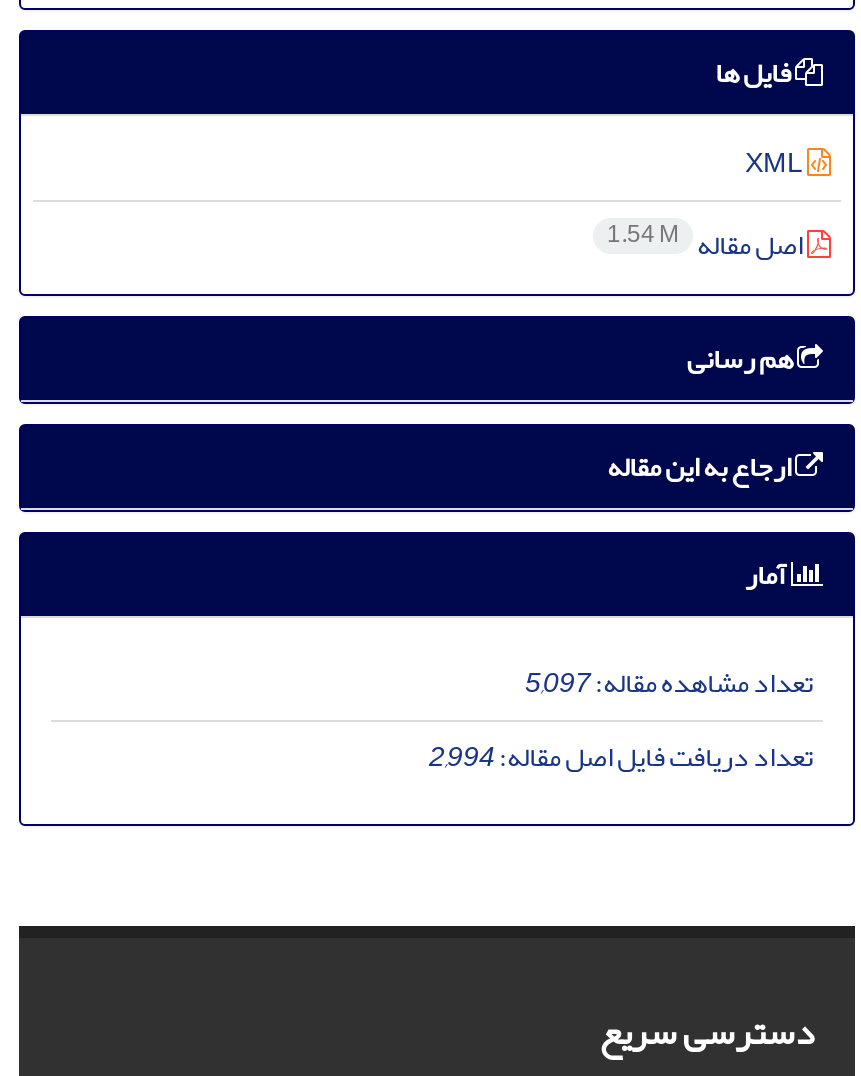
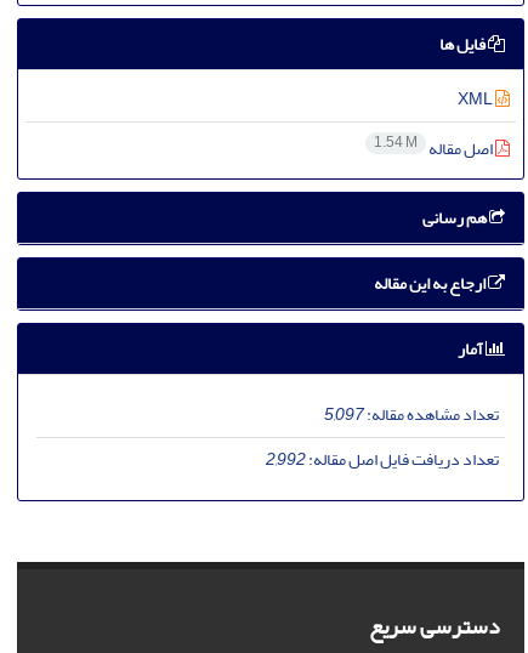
- تعداد دریافت فایل اصل مقاله:2,994
+ تعداد دریافت فایل اصل مقاله:2,992
